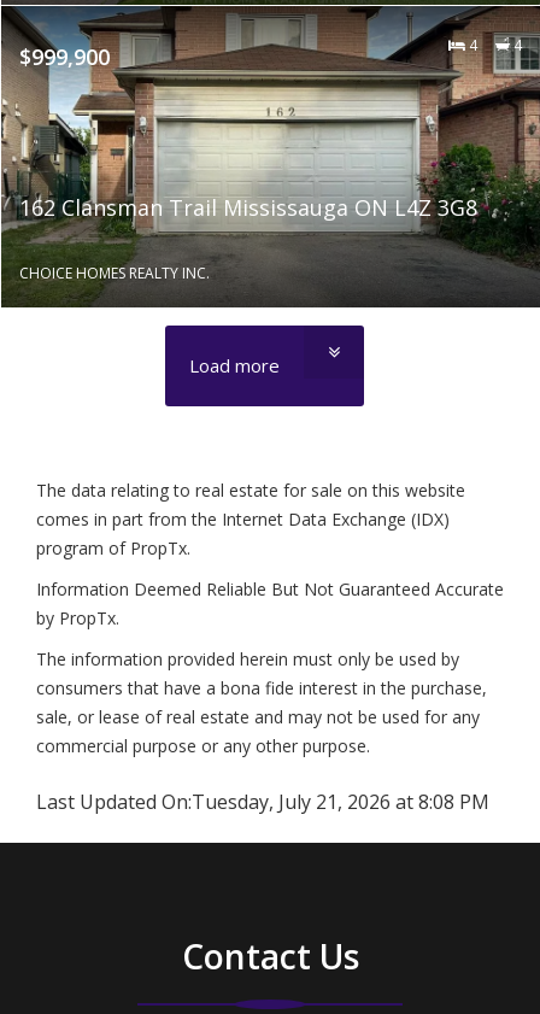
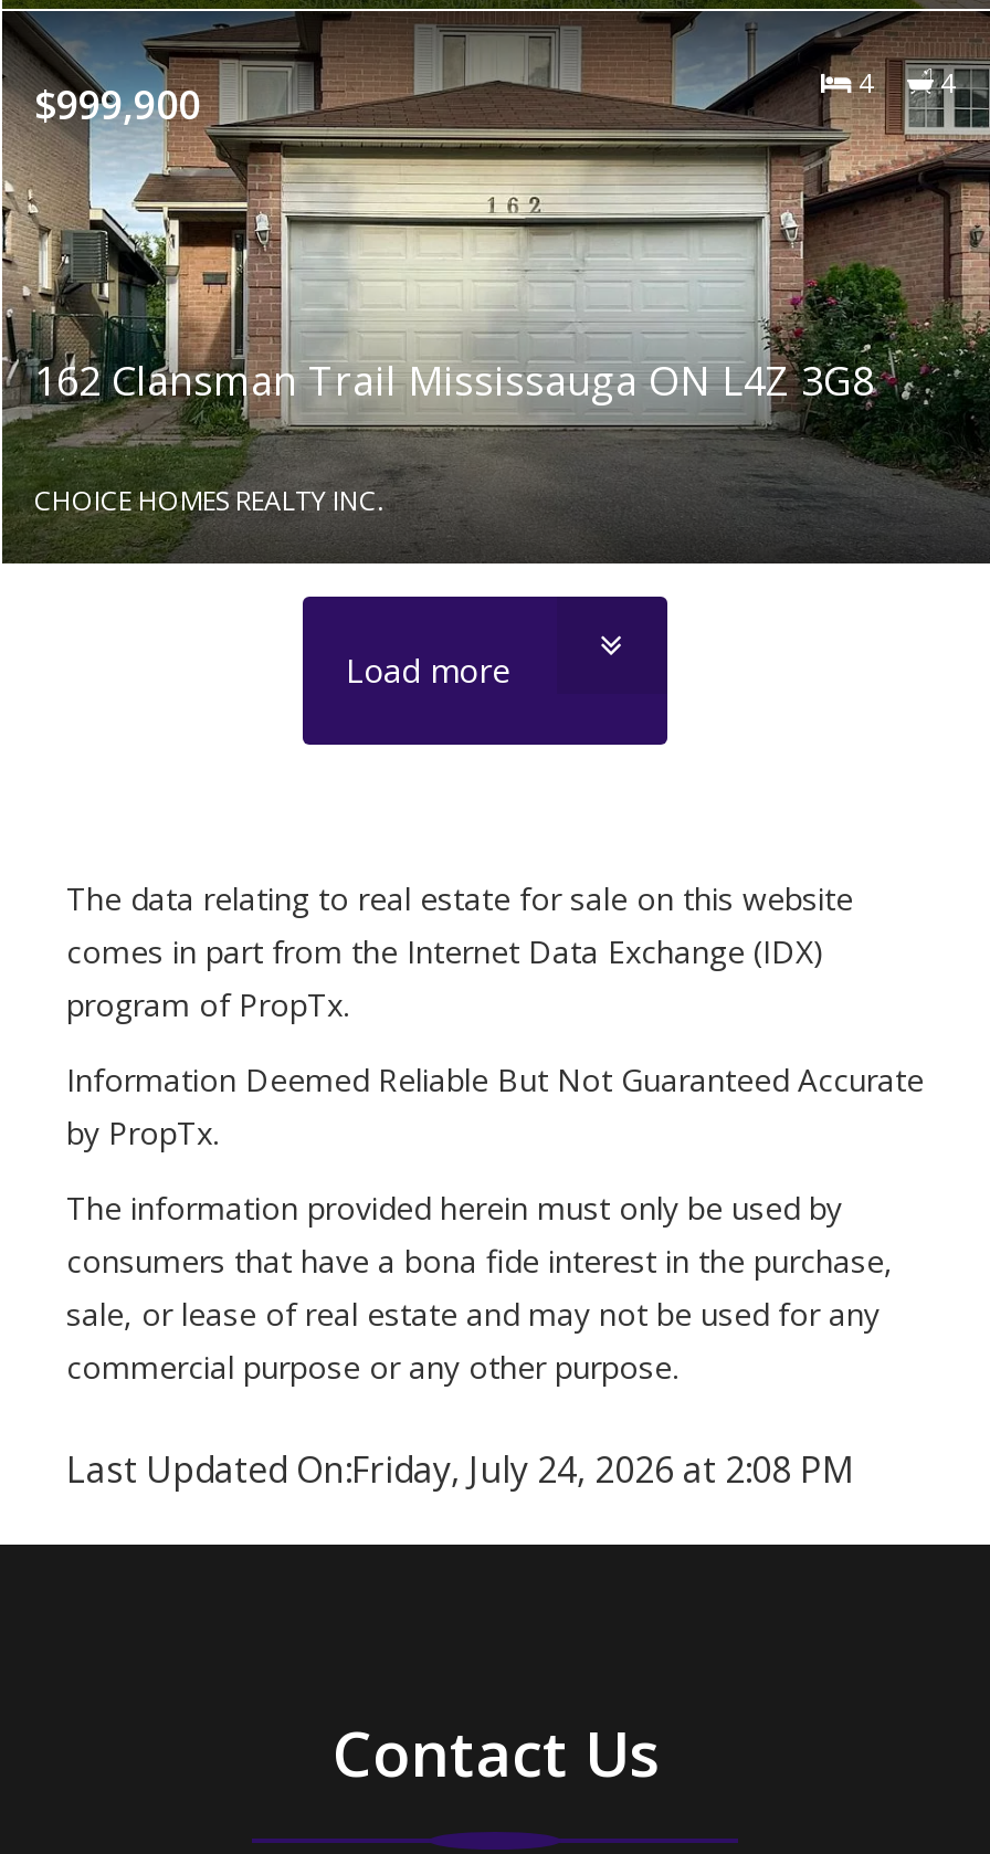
- Last Updated On:Tuesday, July 21, 2026 at 8:08 PM
+ Last Updated On:Friday, July 24, 2026 at 2:08 PM
